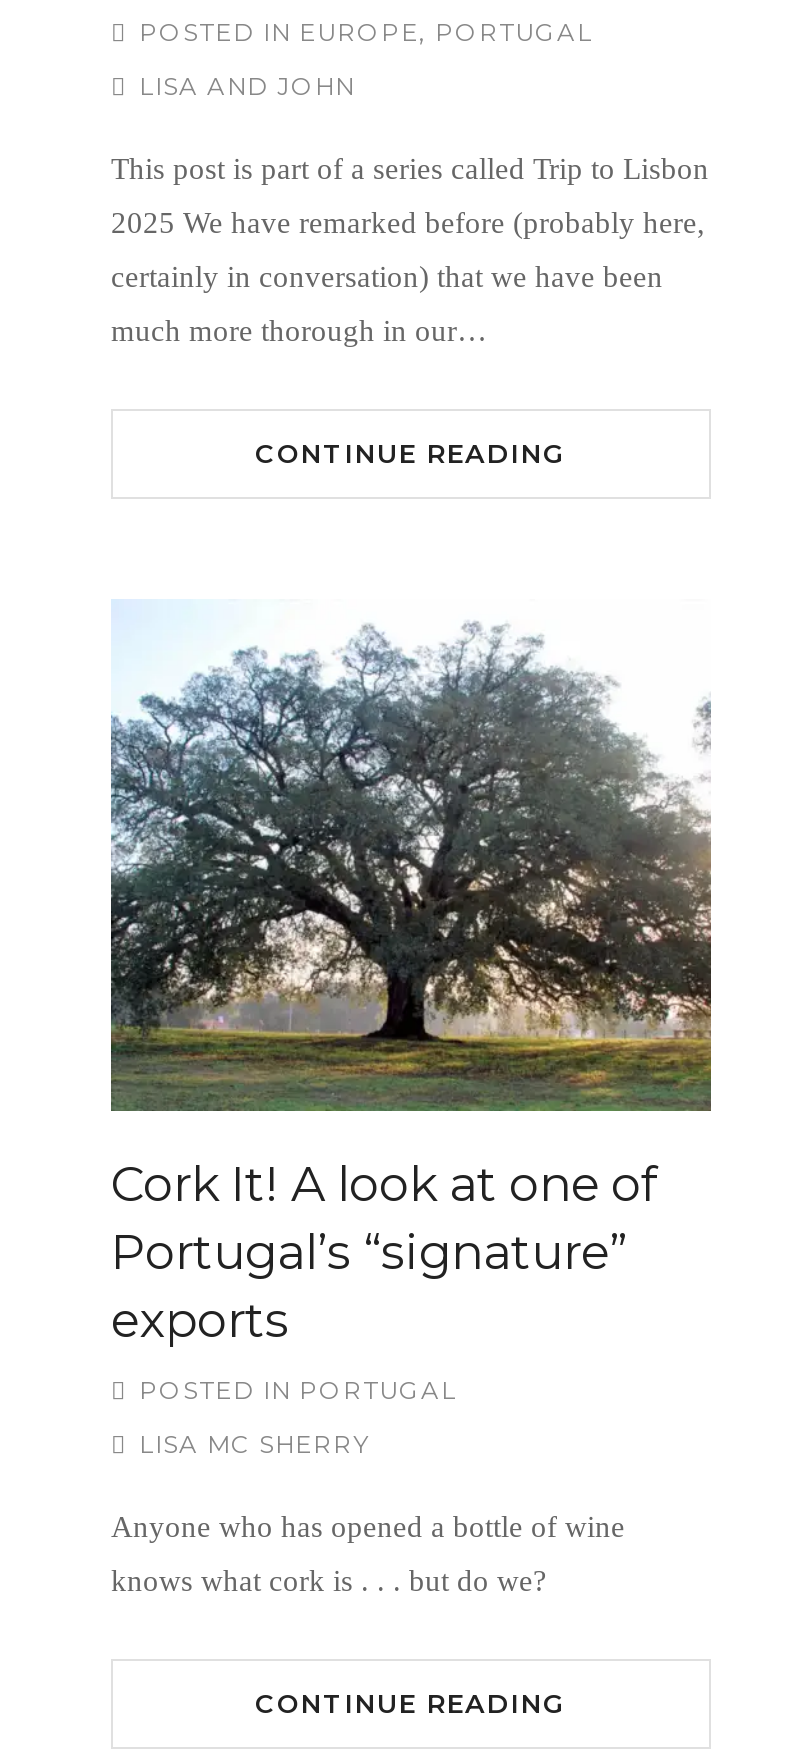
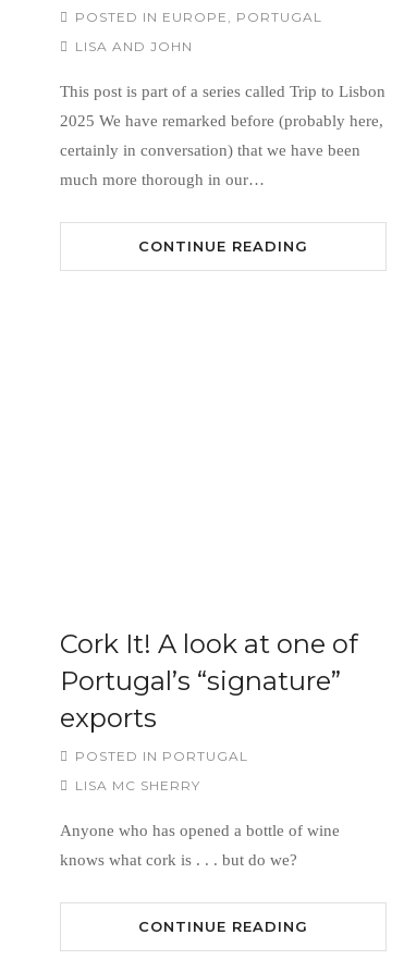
- [image]
